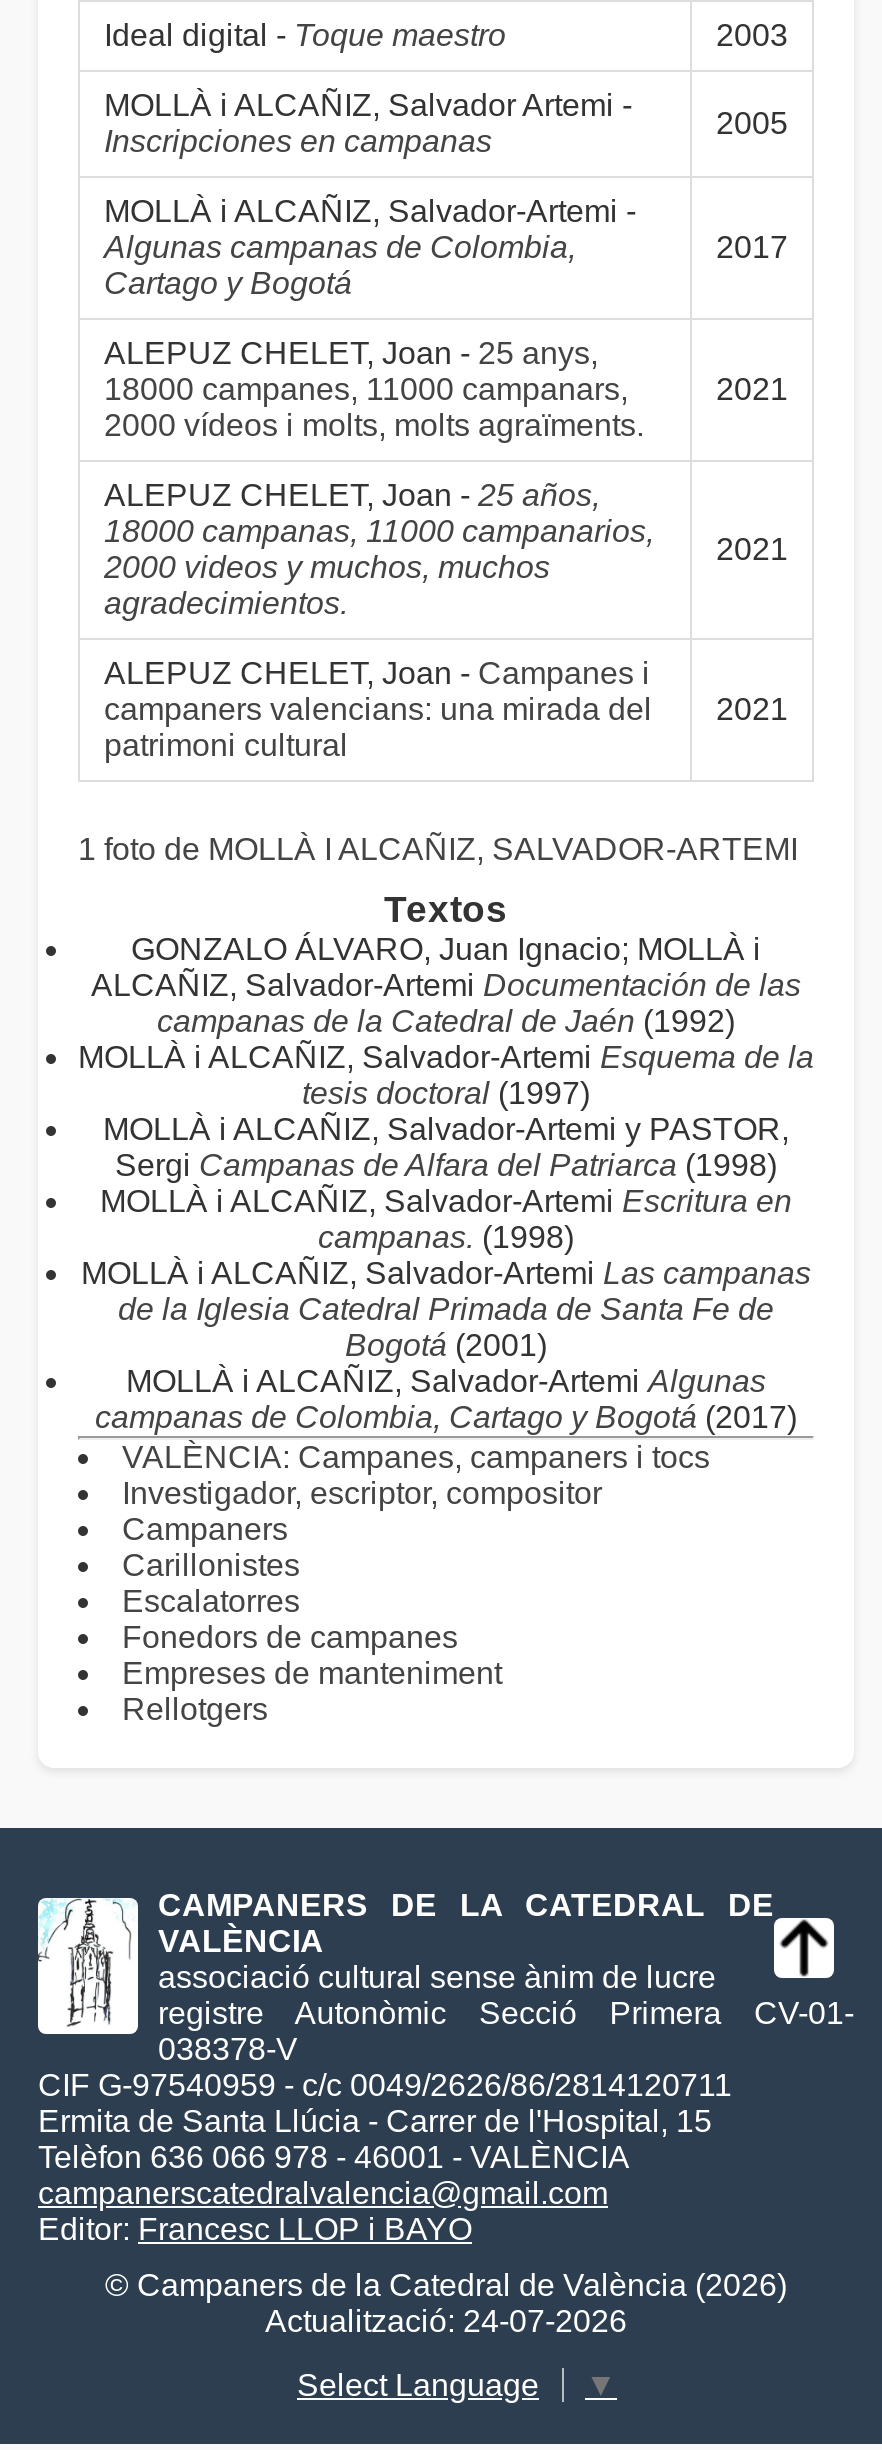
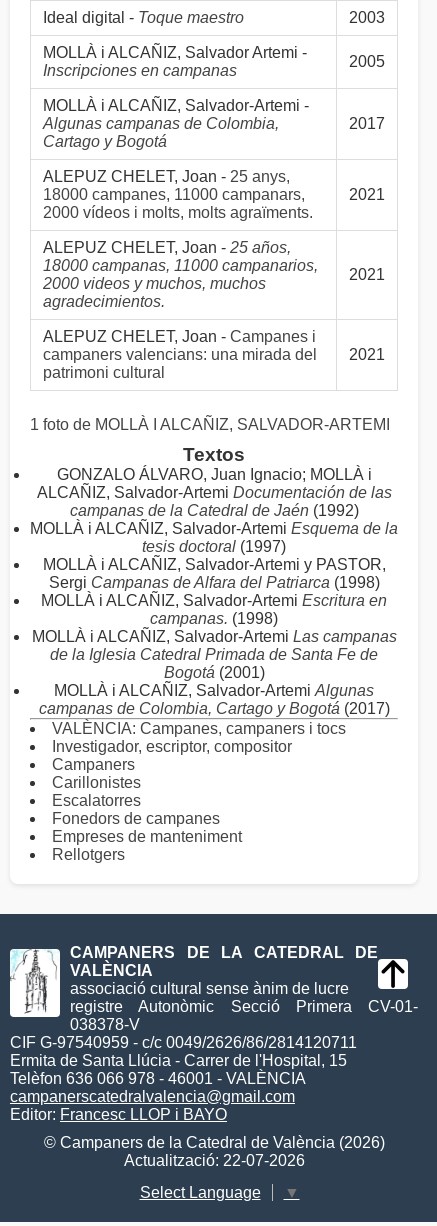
- Actualització: 24-07-2026
+ Actualització: 22-07-2026
